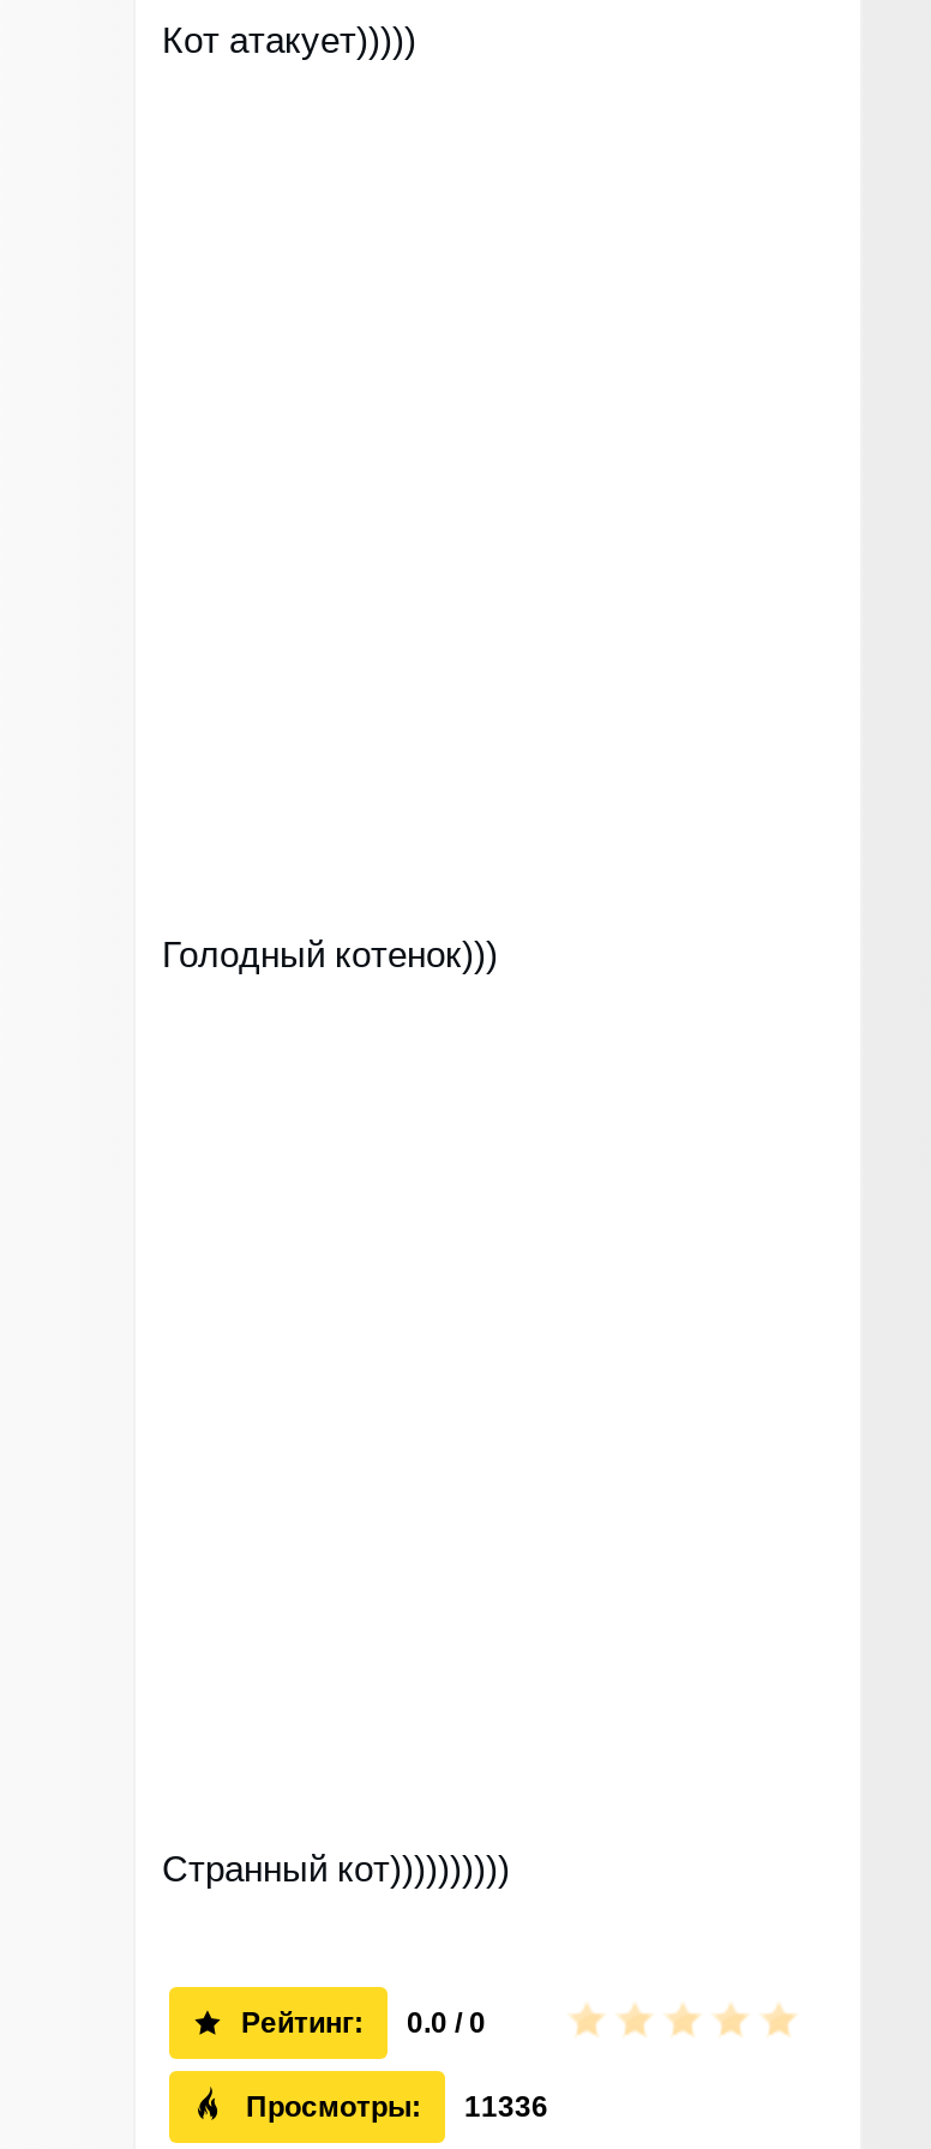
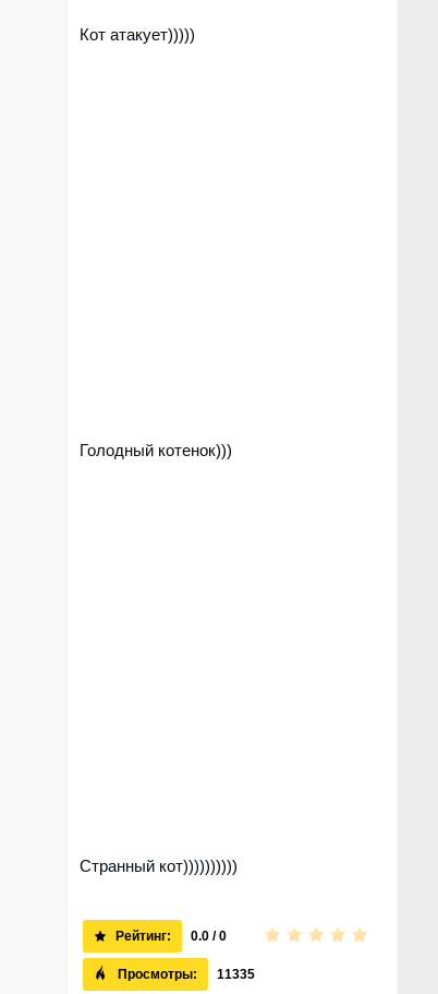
- Просмотры: 11336
+ Просмотры: 11335
